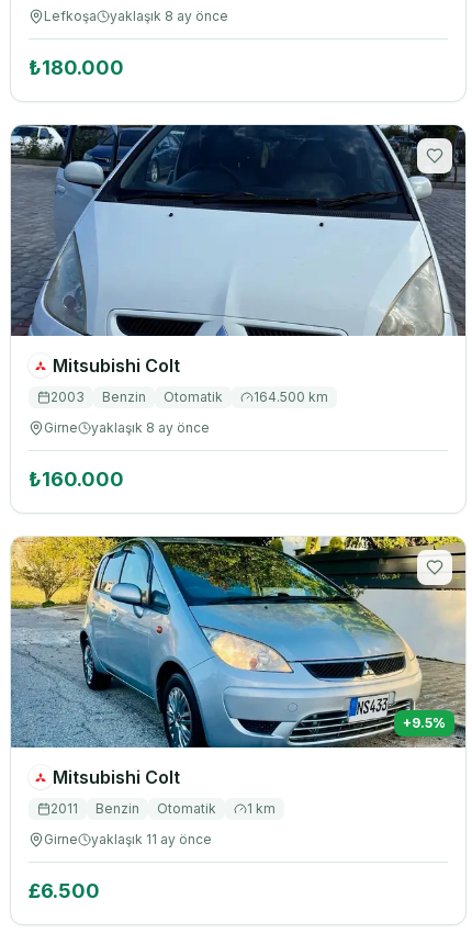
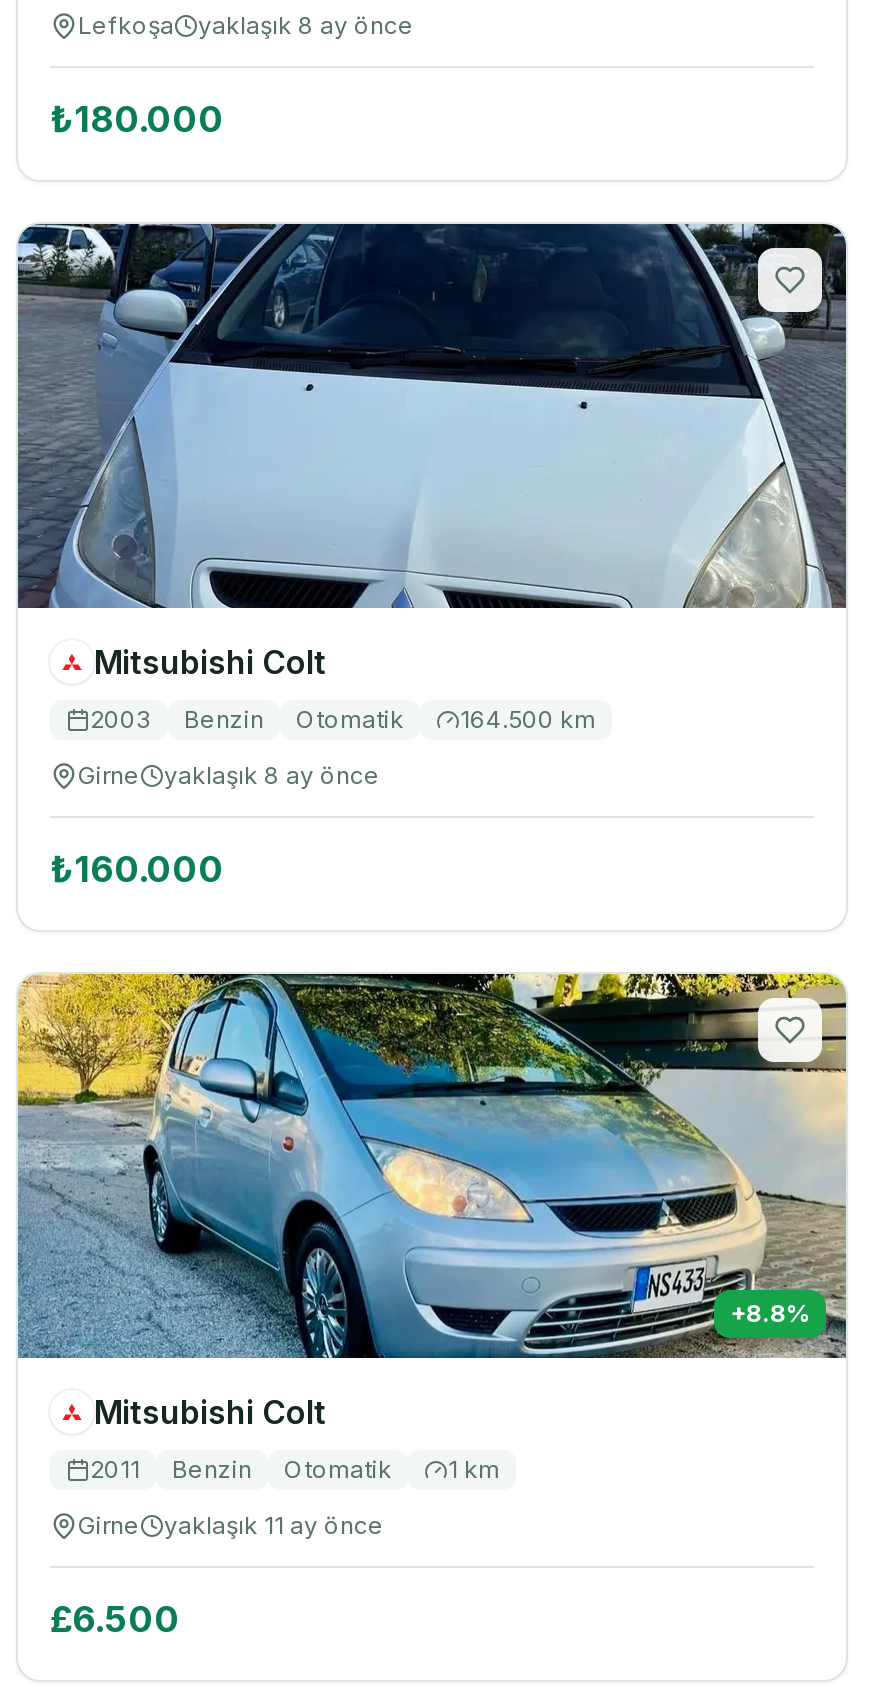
- +9.5%
+ +8.8%
